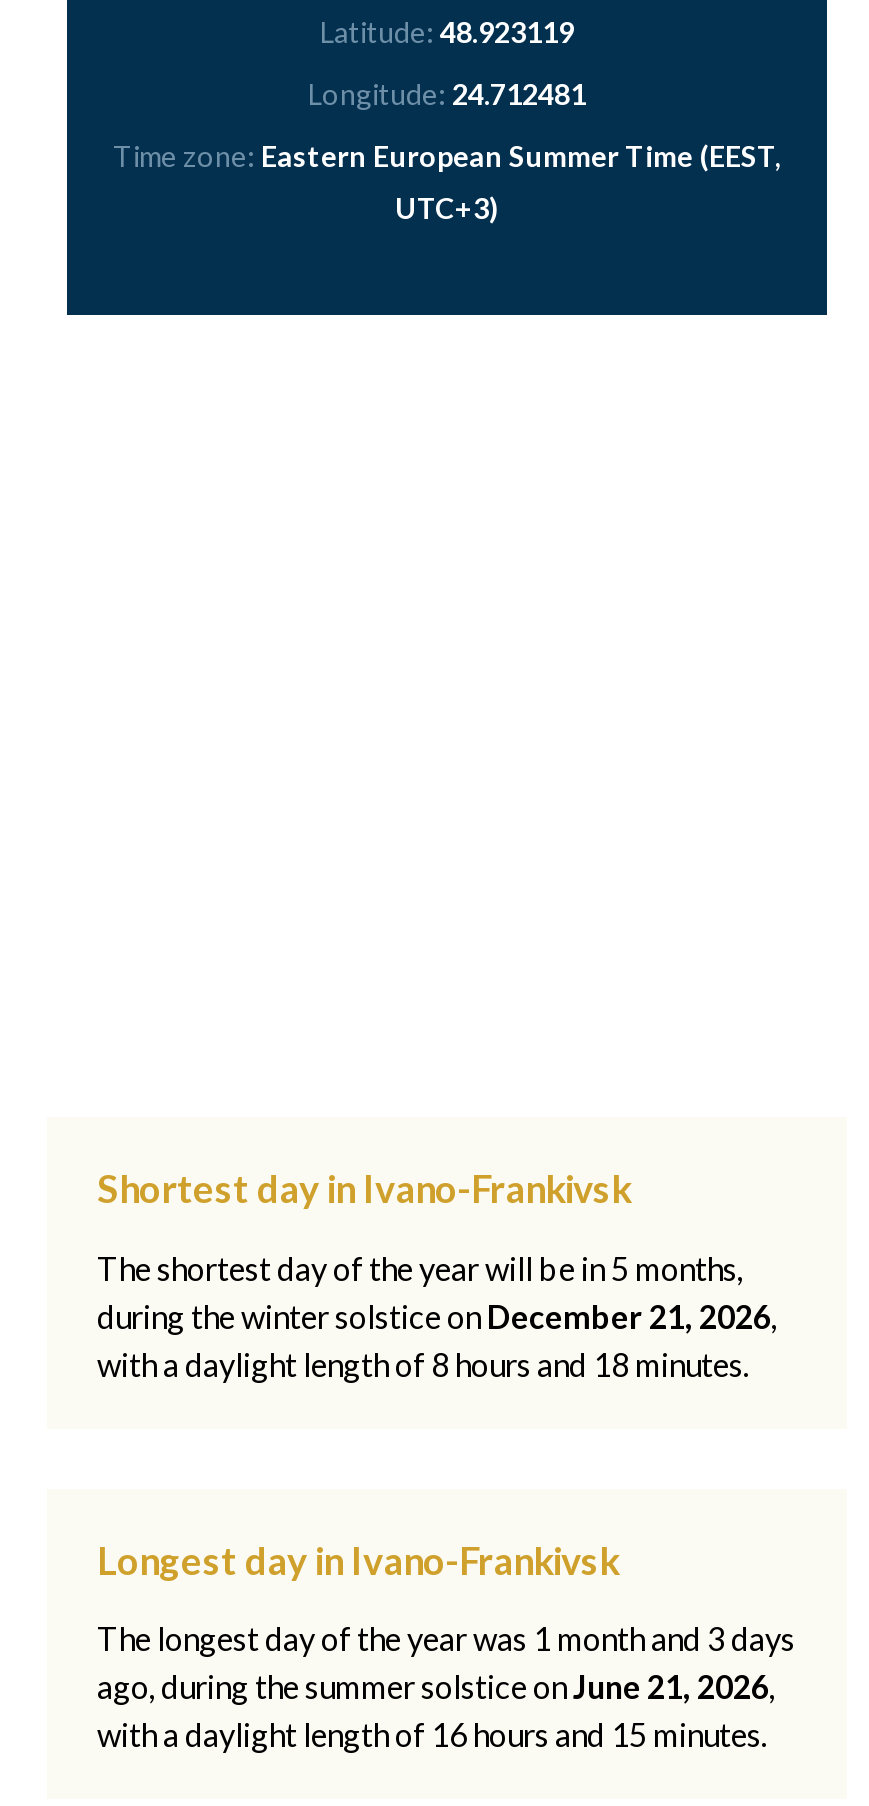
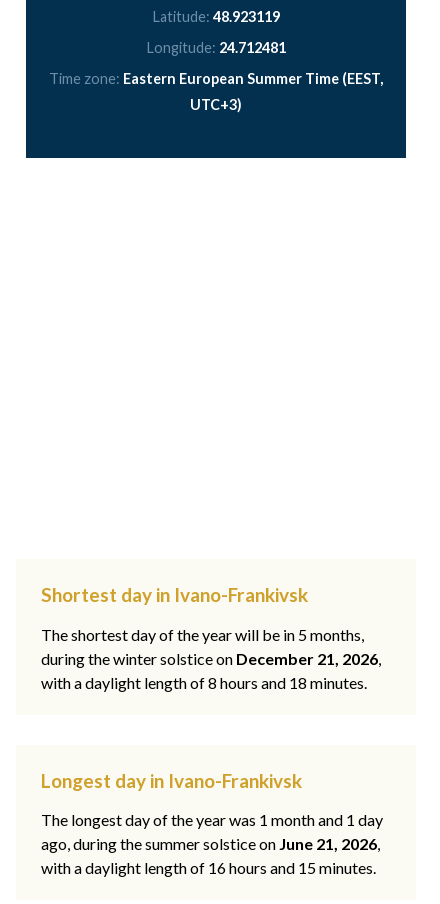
- The longest day of the year was 1 month and 3 days
+ The longest day of the year was 1 month and 1 day
